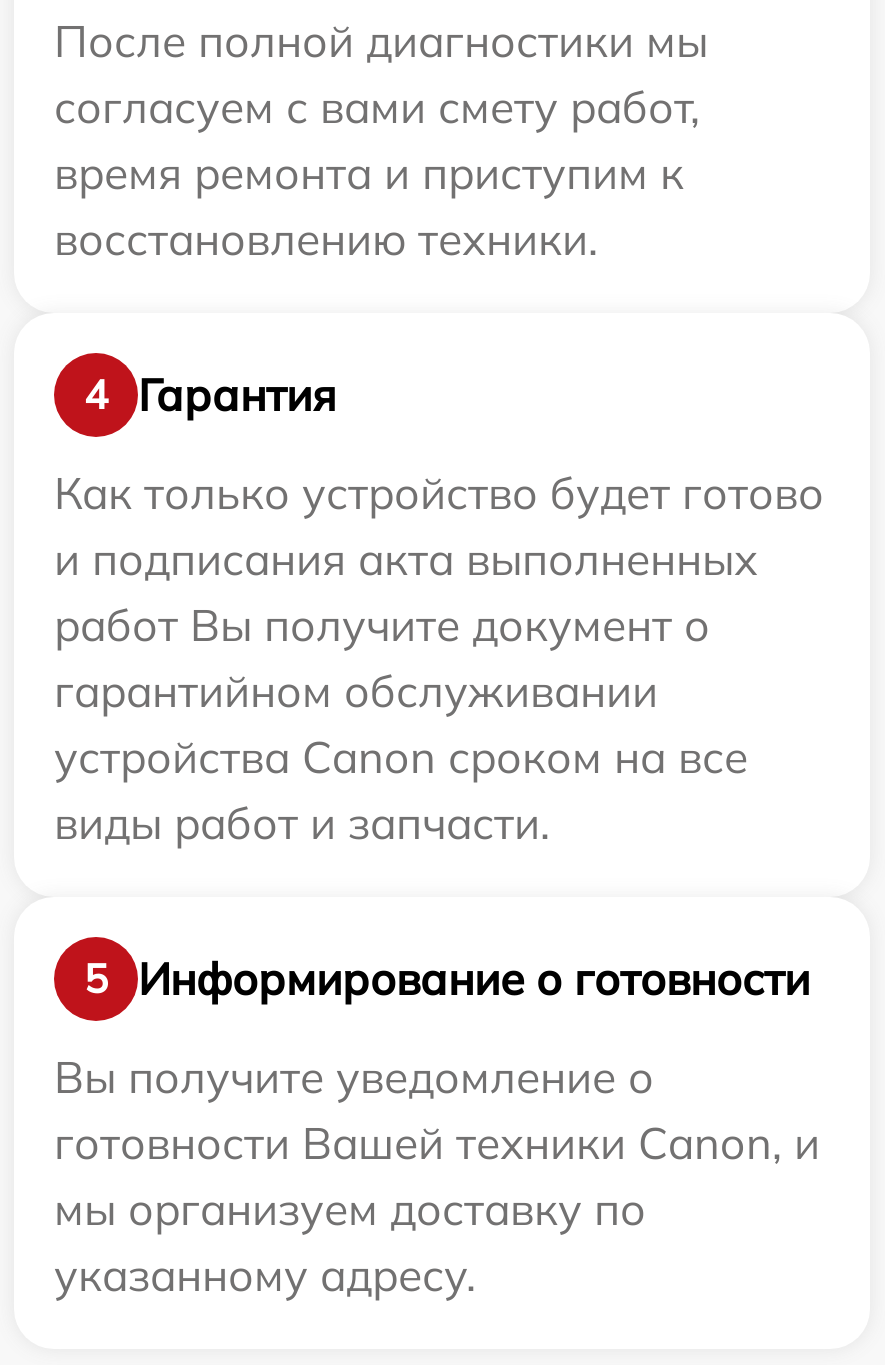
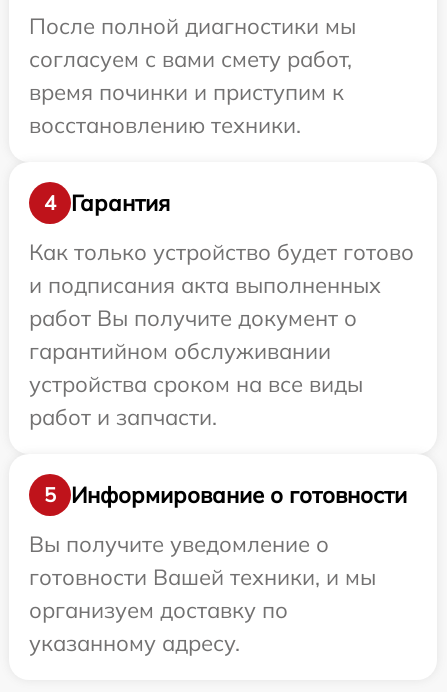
- время ремонта и приступим к
+ время починки и приступим к

- устройства Canon сроком на все
- виды работ и запчасти.
+ устройства сроком на все виды
+ работ и запчасти.

- готовности Вашей техники Canon, и
- мы организуем доставку по
+ готовности Вашей техники, и мы
+ организуем доставку по
